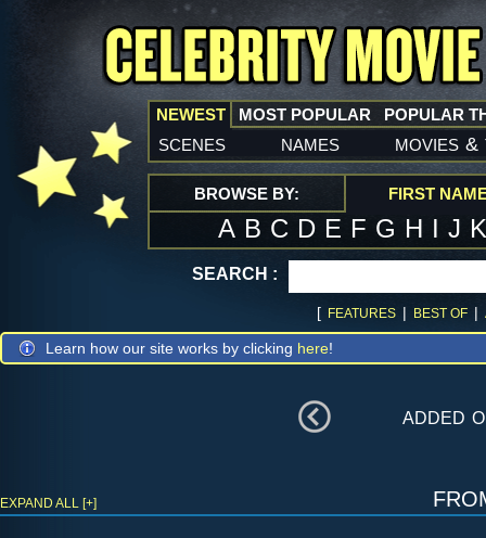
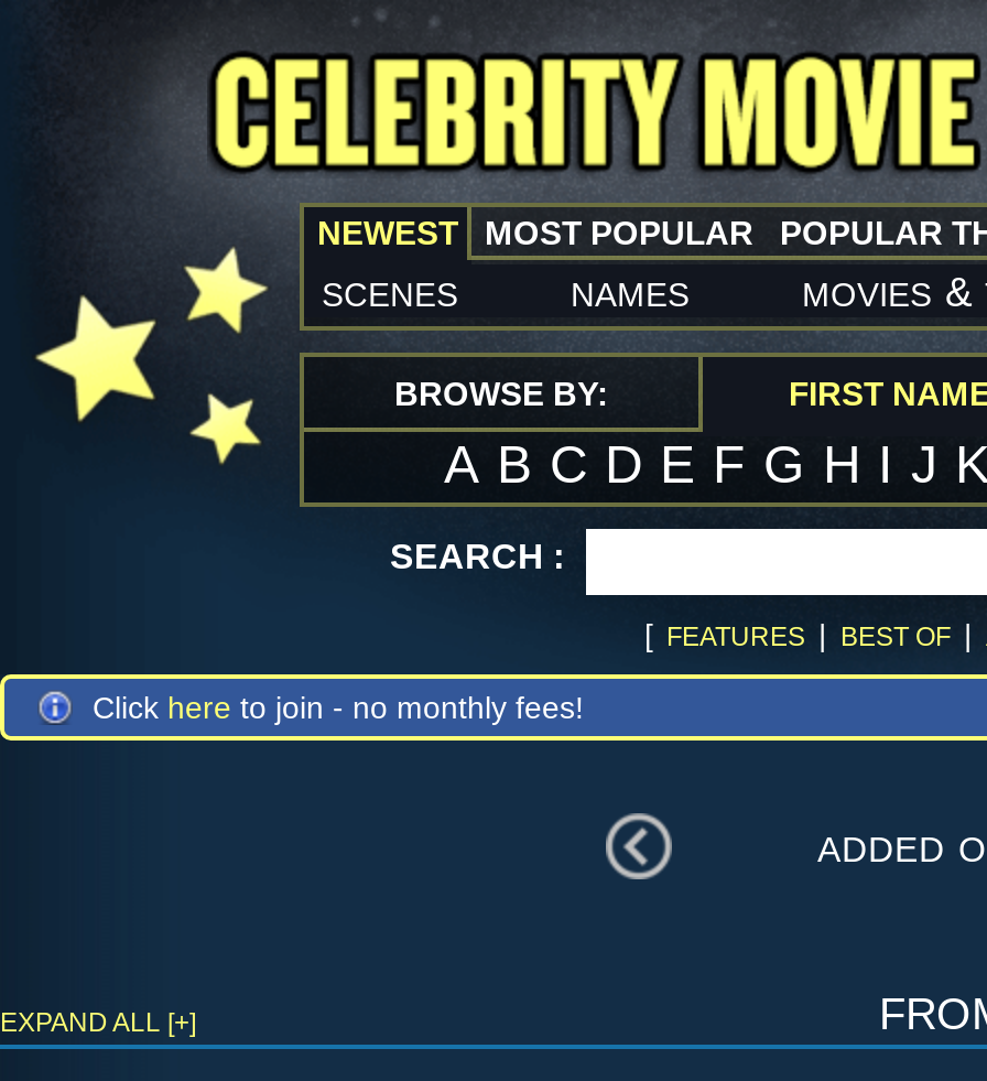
- Learn how our site works by clicking here!
+ Click here to join - no monthly fees!
